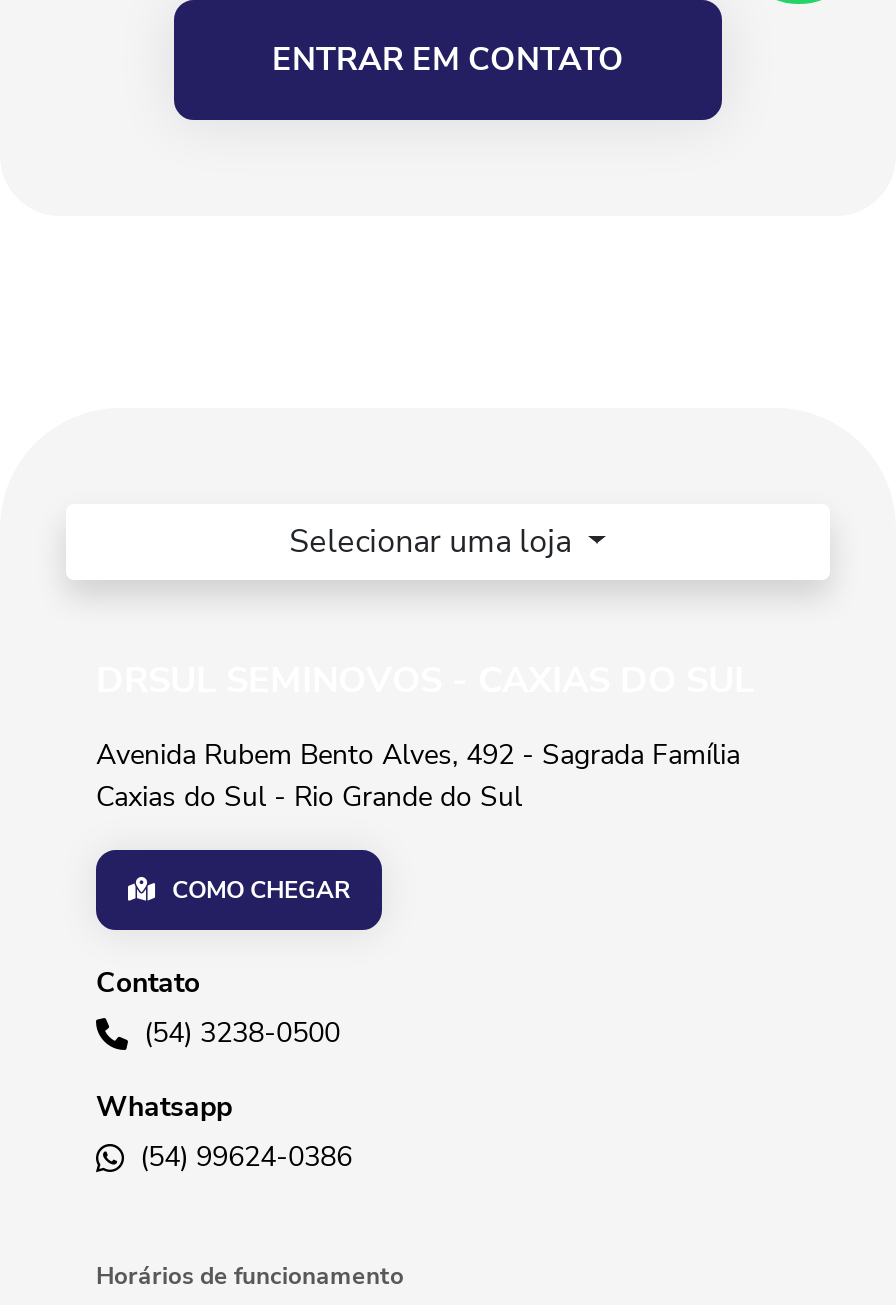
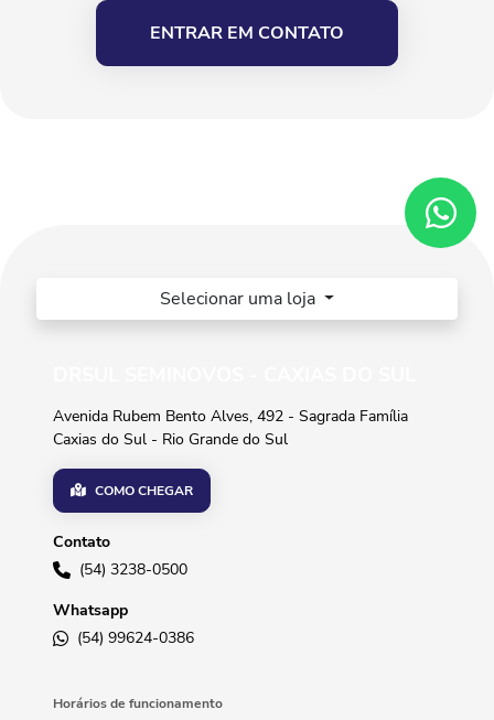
+ [image]
